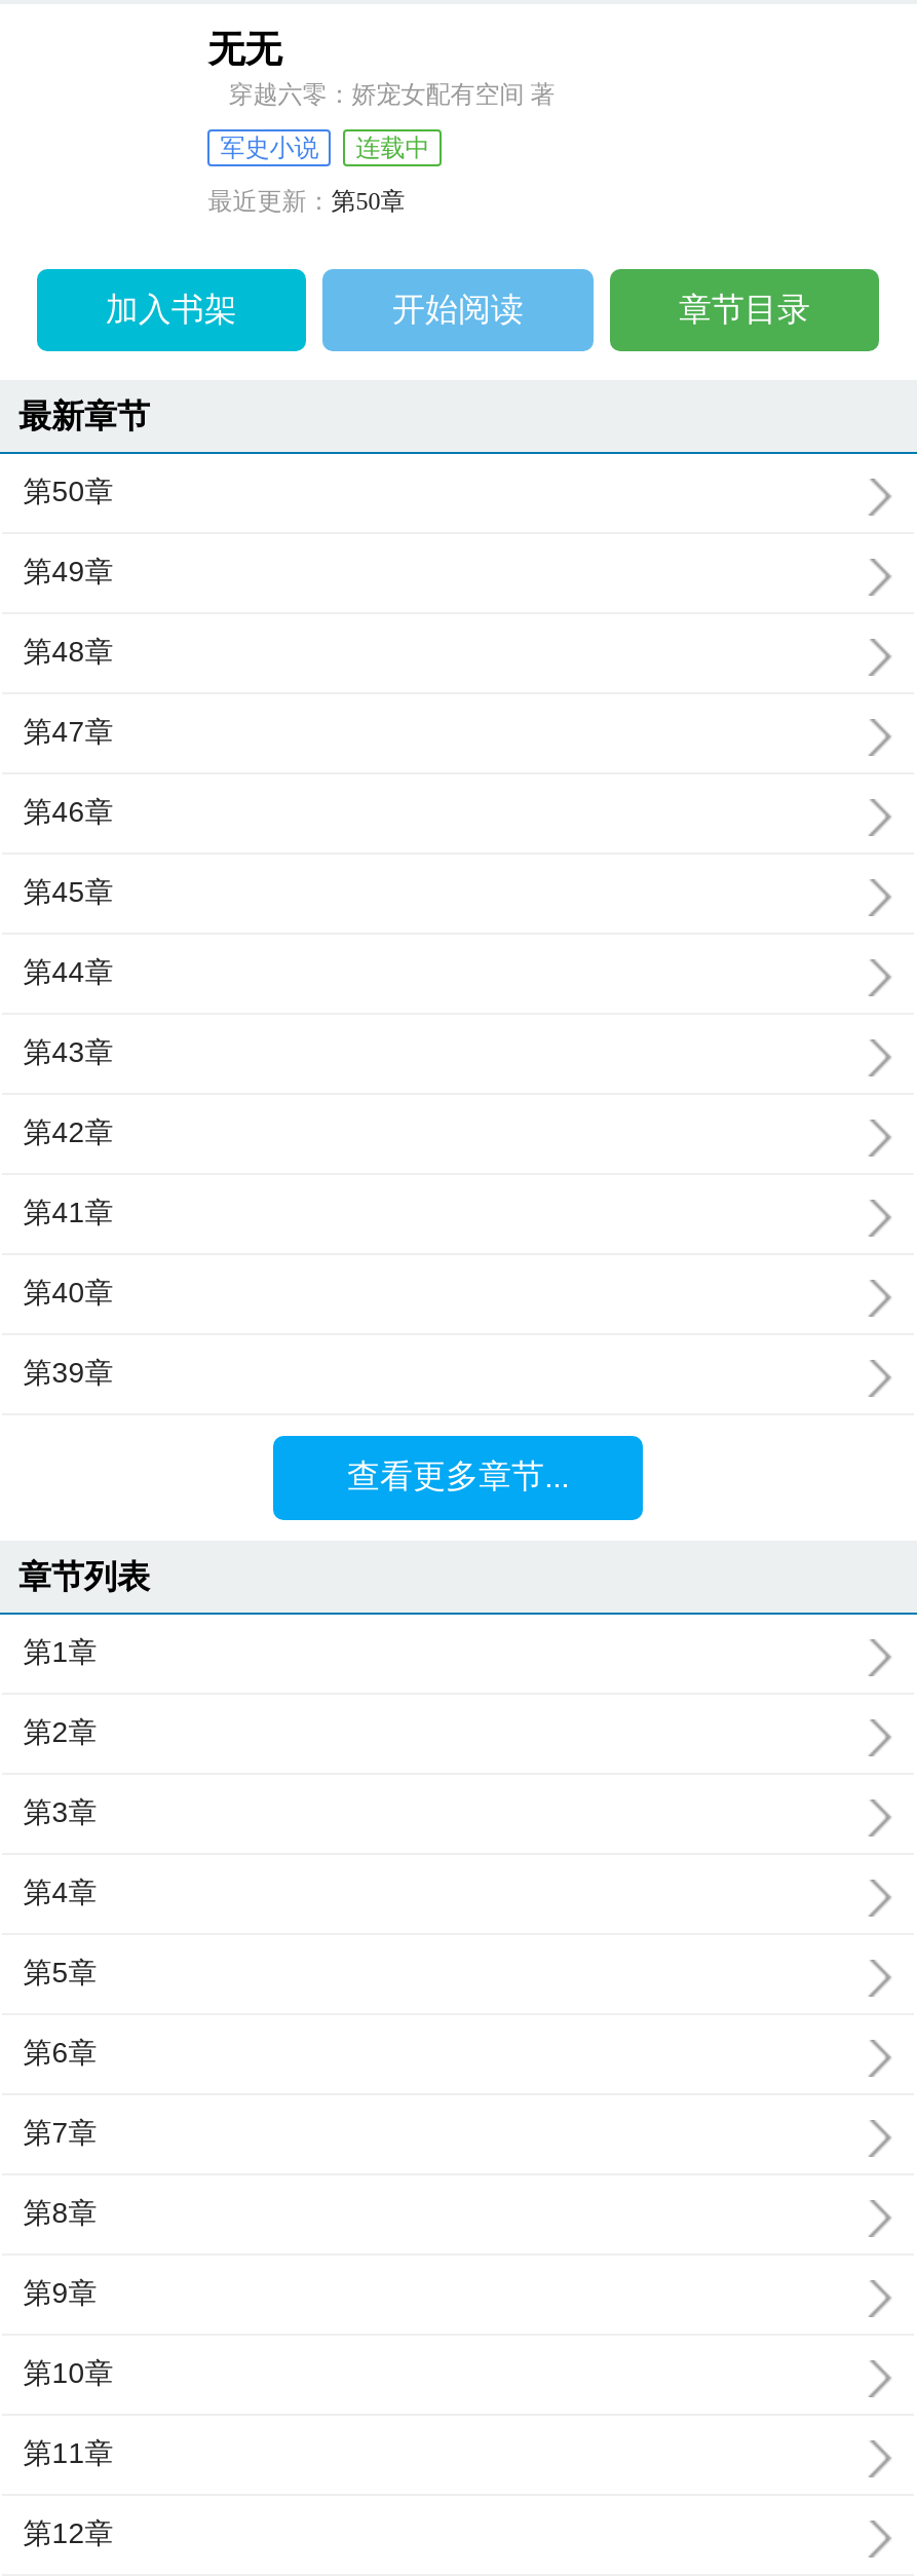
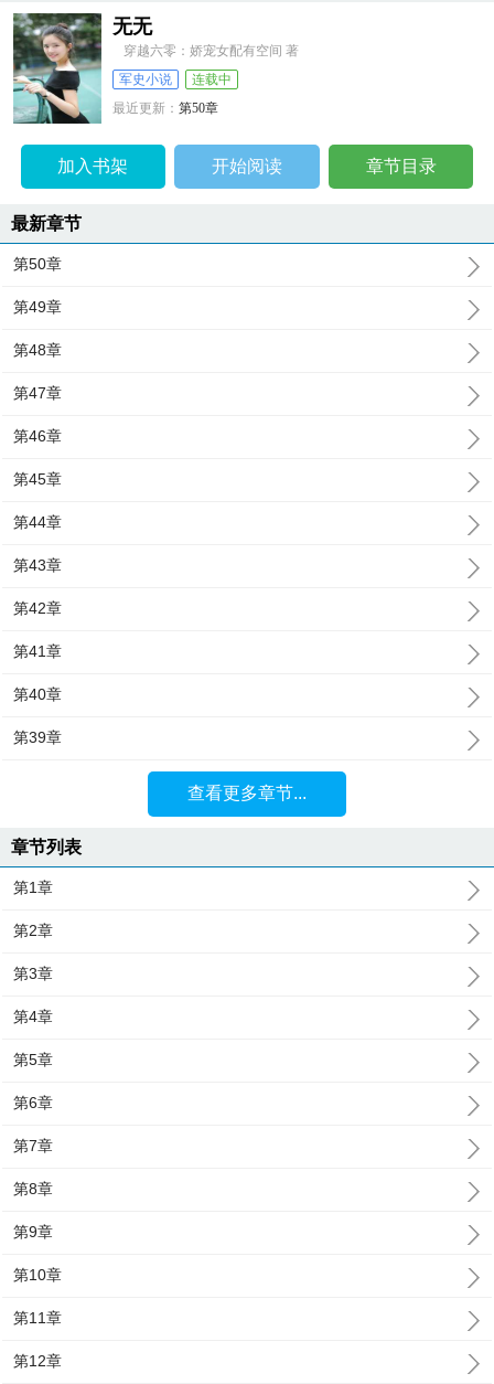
+ [image]
